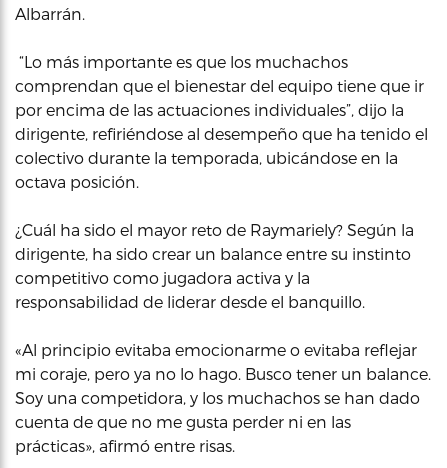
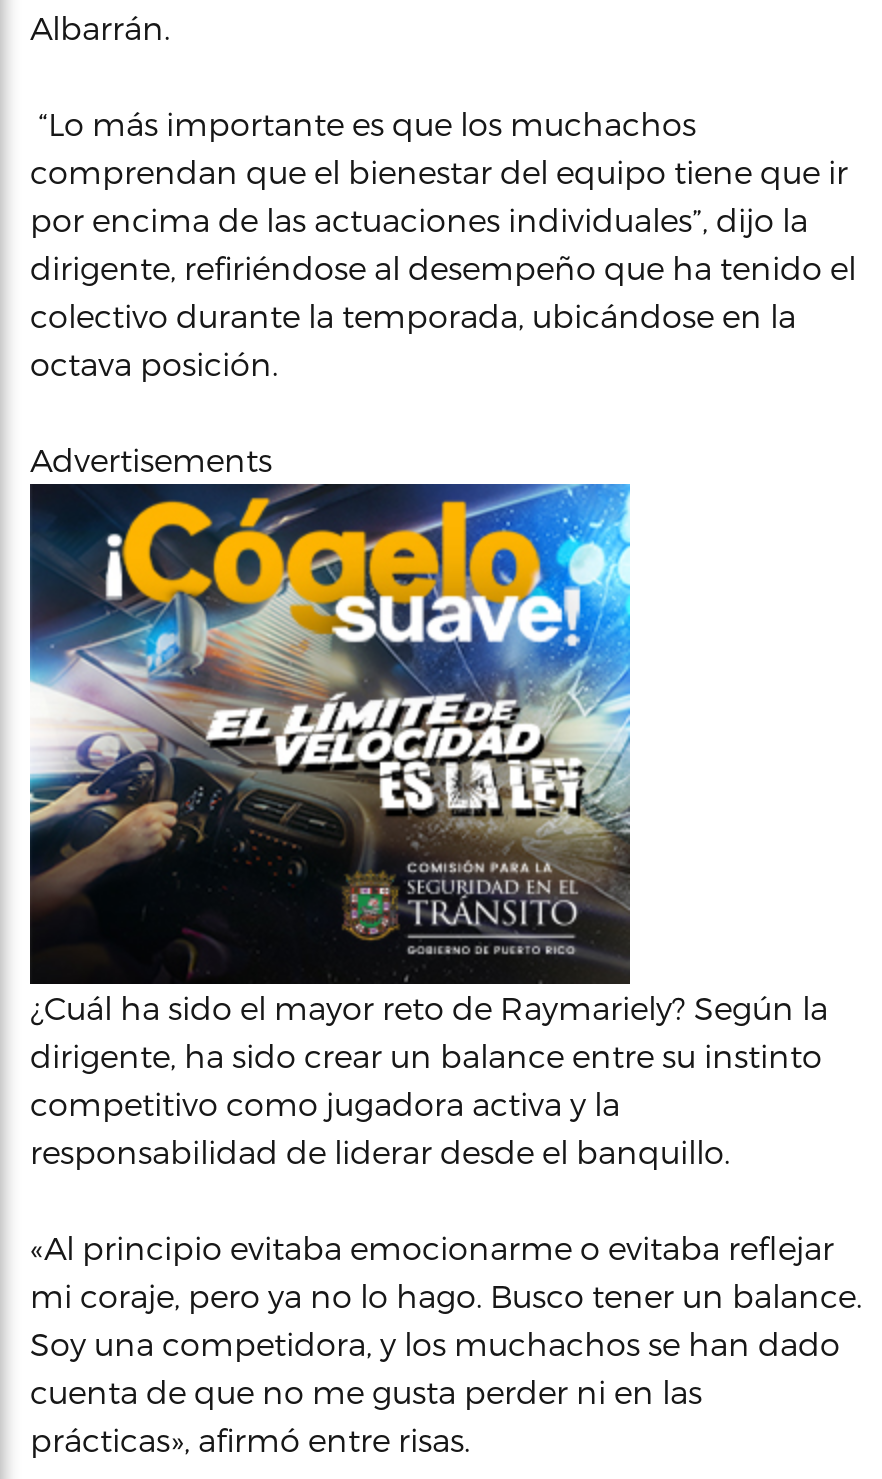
+ [image]

+ Advertisements
